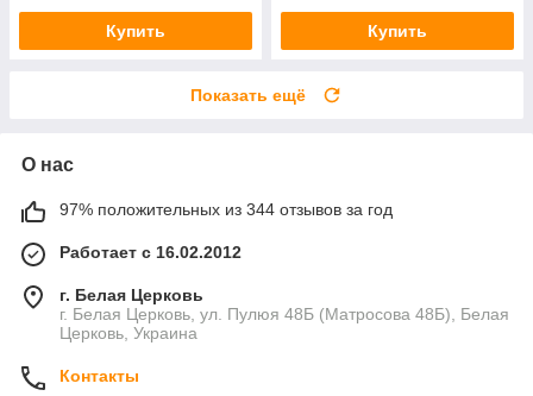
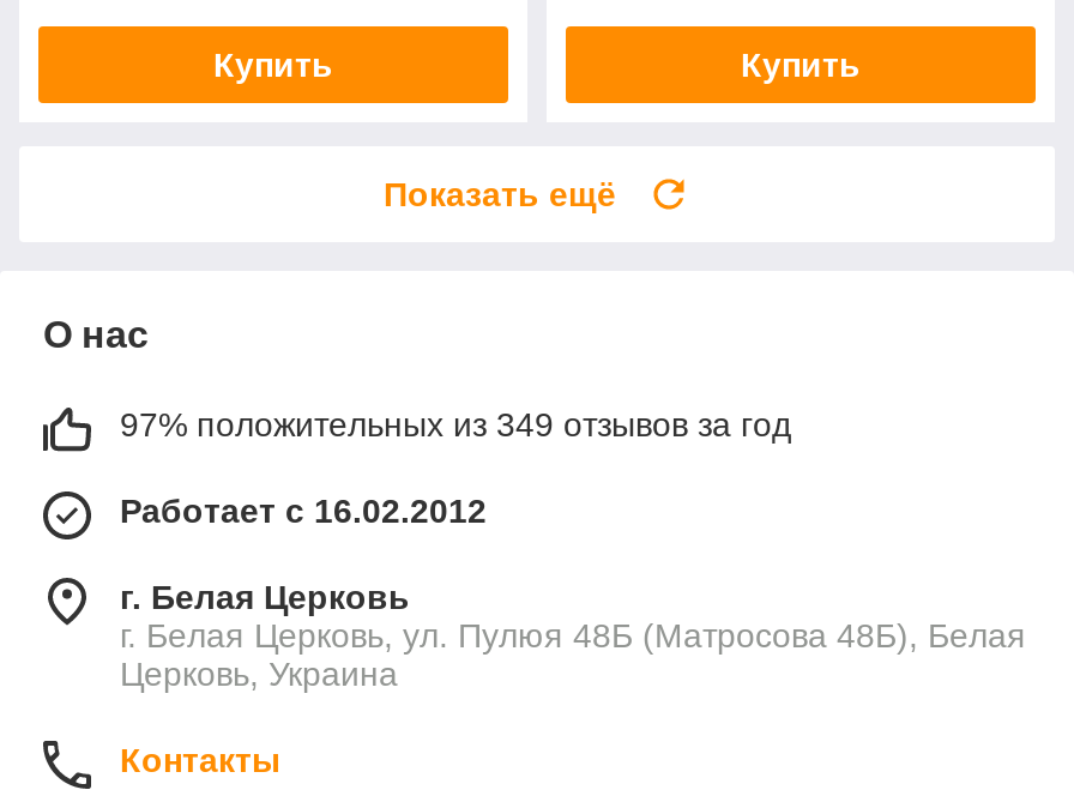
- 97% положительных из 344 отзывов за год
+ 97% положительных из 349 отзывов за год
